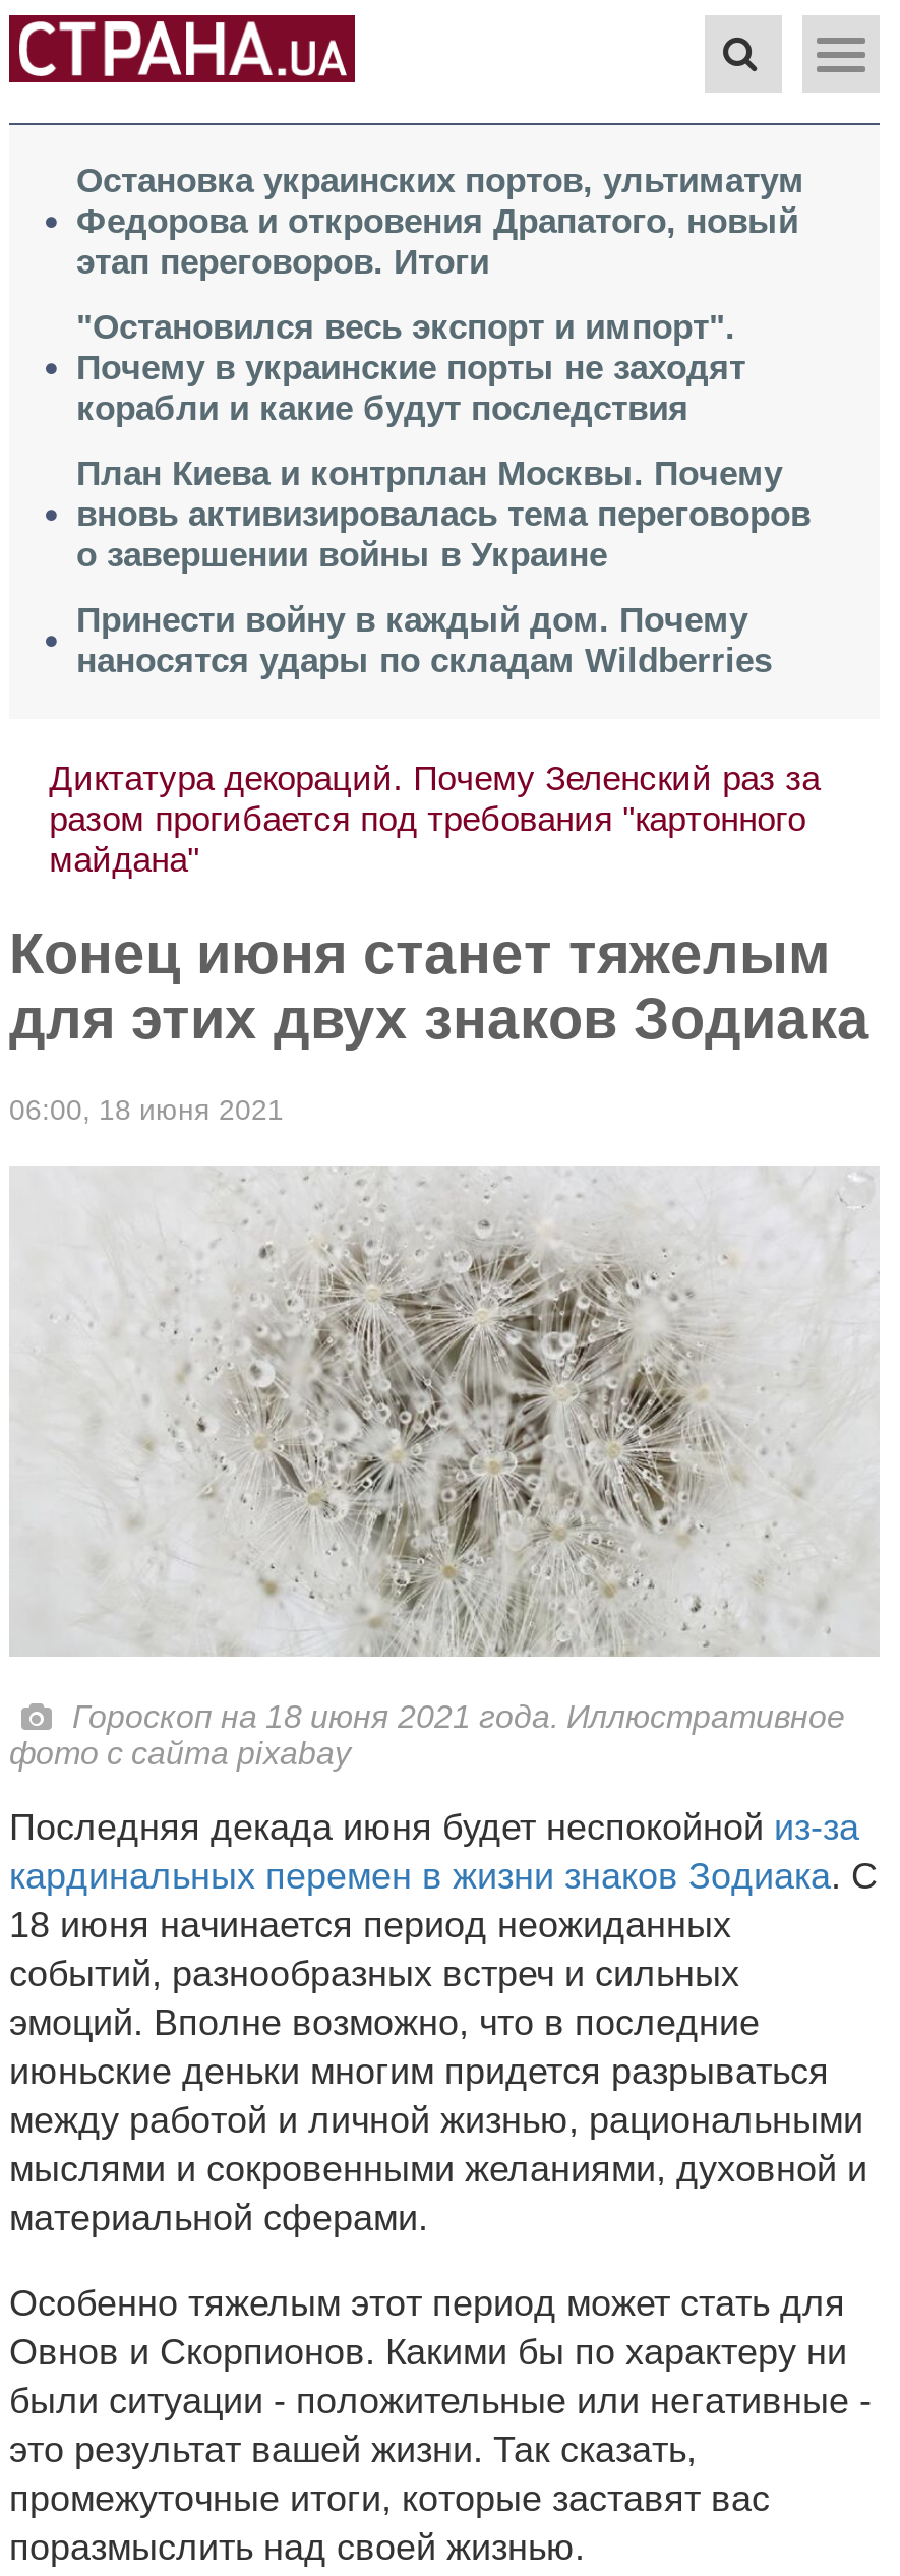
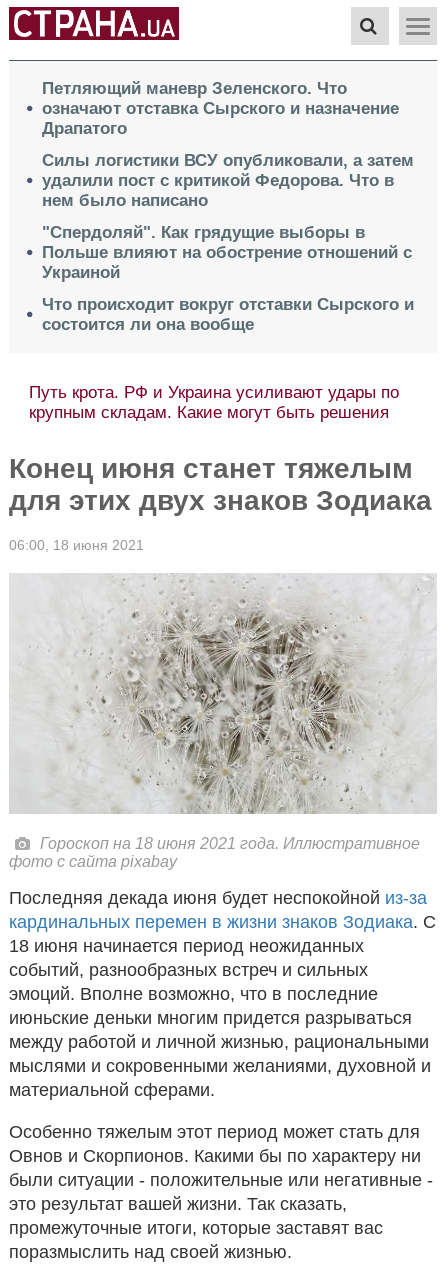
- Остановка украинских портов, ультиматум
- Федорова и откровения Драпатого, новый
- этап переговоров. Итоги
+ Петляющий маневр Зеленского. Что
+ означают отставка Сырского и назначение
+ Драпатого

- "Остановился весь экспорт и импорт".
- Почему в украинские порты не заходят
- корабли и какие будут последствия
+ Силы логистики ВСУ опубликовали, а затем
+ удалили пост с критикой Федорова. Что в
+ нем было написано

- План Киева и контрплан Москвы. Почему
- вновь активизировалась тема переговоров
- о завершении войны в Украине
+ "Спердоляй". Как грядущие выборы в
+ Польше влияют на обострение отношений с
+ Украиной

- Принести войну в каждый дом. Почему
- наносятся удары по складам Wildberries
+ Что происходит вокруг отставки Сырского и
+ состоится ли она вообще

- Диктатура декораций. Почему Зеленский раз за
- разом прогибается под требования "картонного
- майдана"
+ Путь крота. РФ и Украина усиливают удары по
+ крупным складам. Какие могут быть решения
